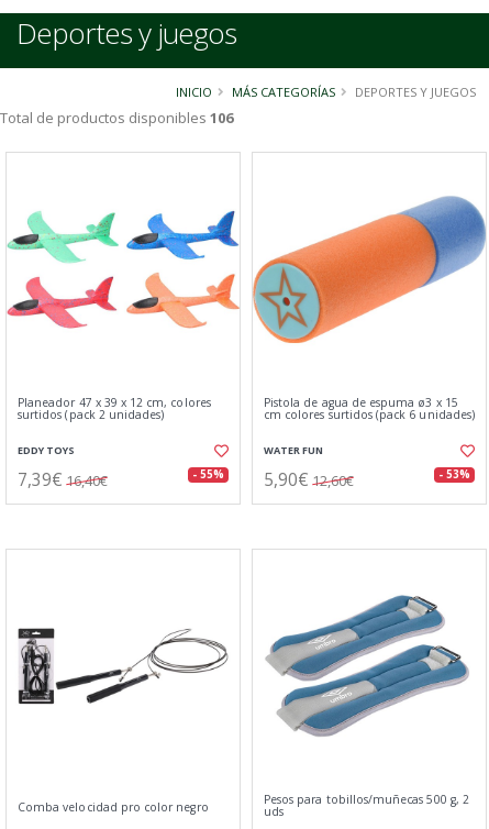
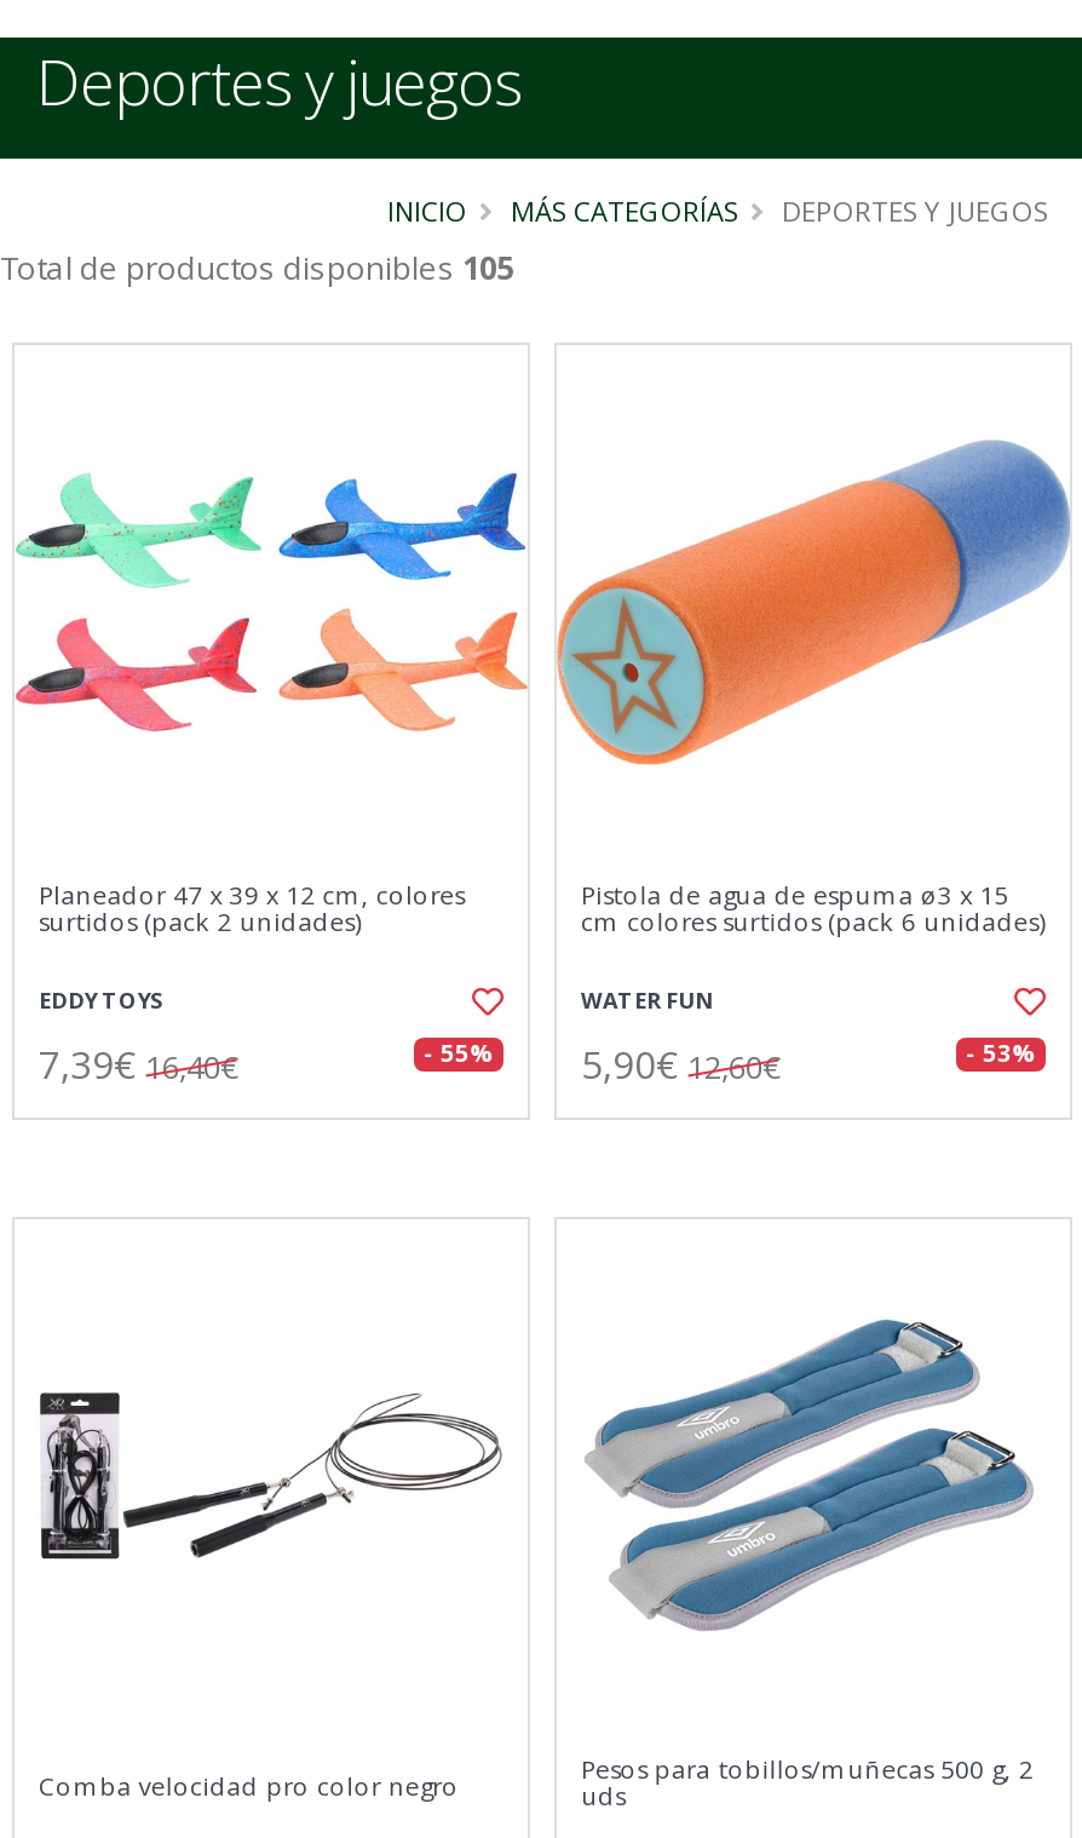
- Total de productos disponibles 106
+ Total de productos disponibles 105
